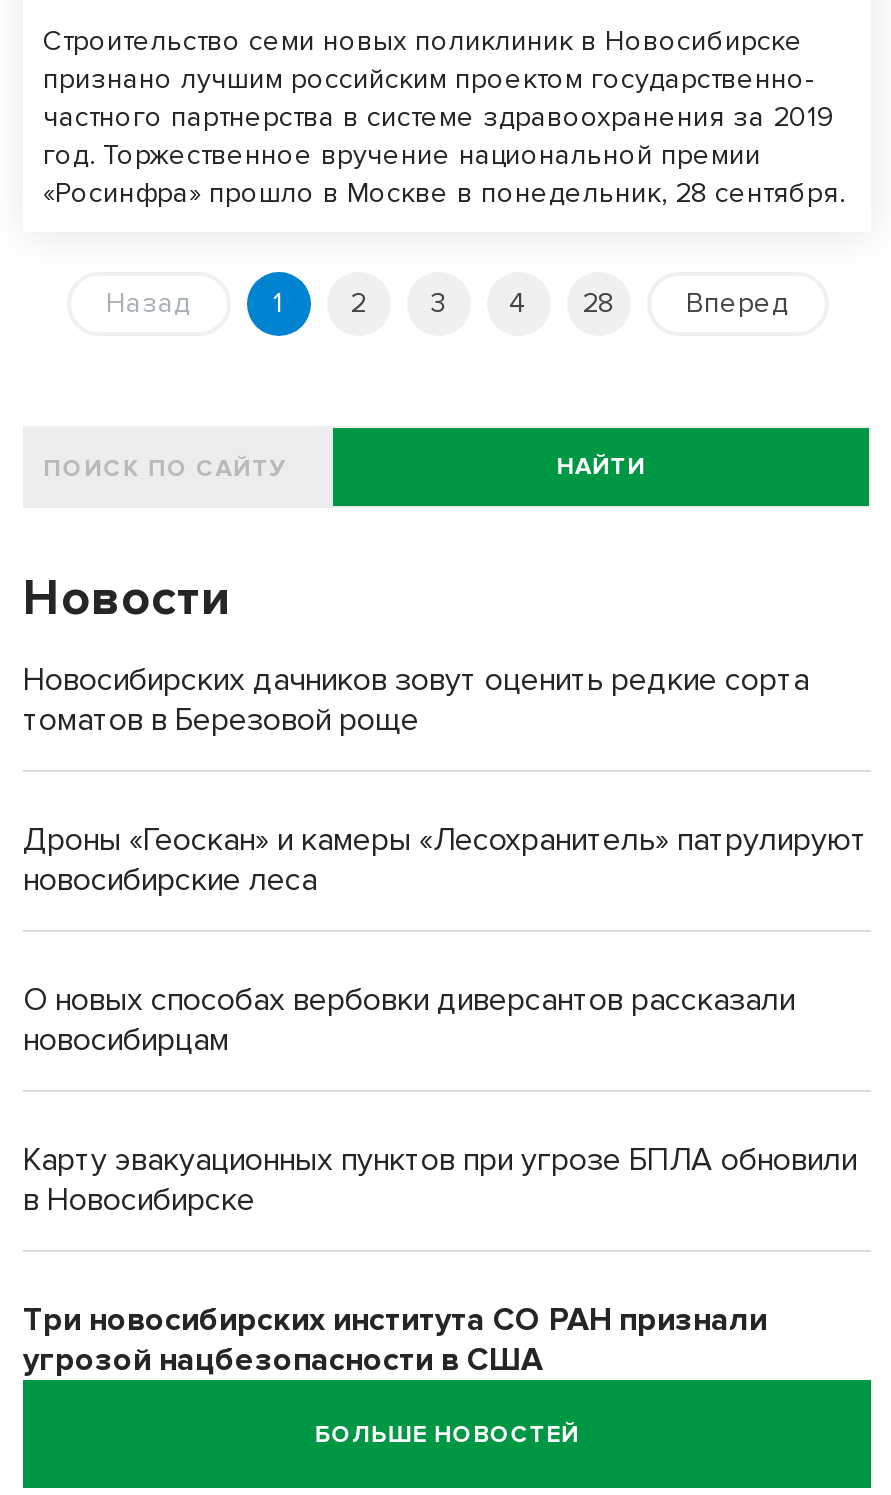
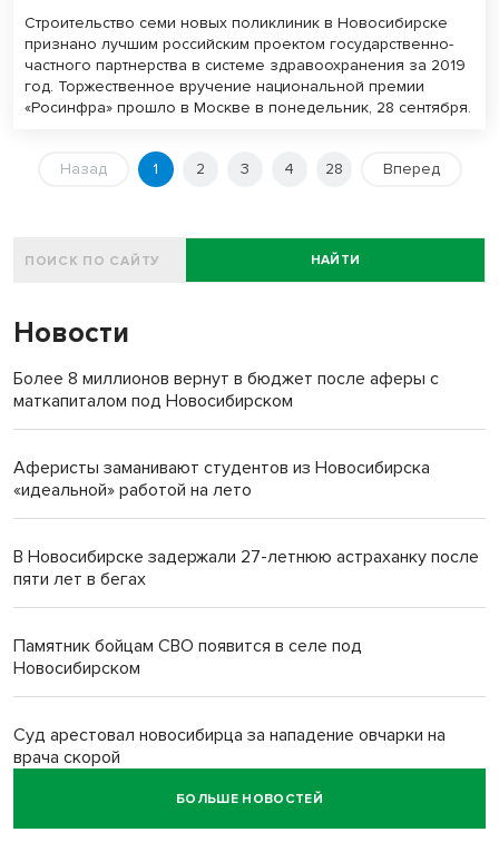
- Новосибирских дачников зовут оценить редкие сорта
- томатов в Березовой роще
+ Более 8 миллионов вернут в бюджет после аферы с
+ маткапиталом под Новосибирском

- Дроны «Геоскан» и камеры «Лесохранитель» патрулируют
- новосибирские леса
+ Аферисты заманивают студентов из Новосибирска
+ «идеальной» работой на лето

- О новых способах вербовки диверсантов рассказали
- новосибирцам
+ В Новосибирске задержали 27-летнюю астраханку после
+ пяти лет в бегах

- Карту эвакуационных пунктов при угрозе БПЛА обновили
- в Новосибирске
+ Памятник бойцам СВО появится в селе под
+ Новосибирском

- Три новосибирских института СО РАН признали
- угрозой нацбезопасности в США
+ Суд арестовал новосибирца за нападение овчарки на
+ врача скорой
